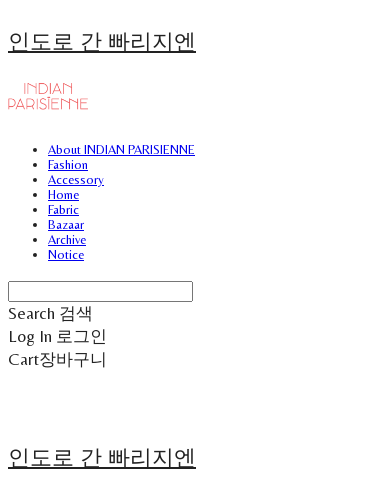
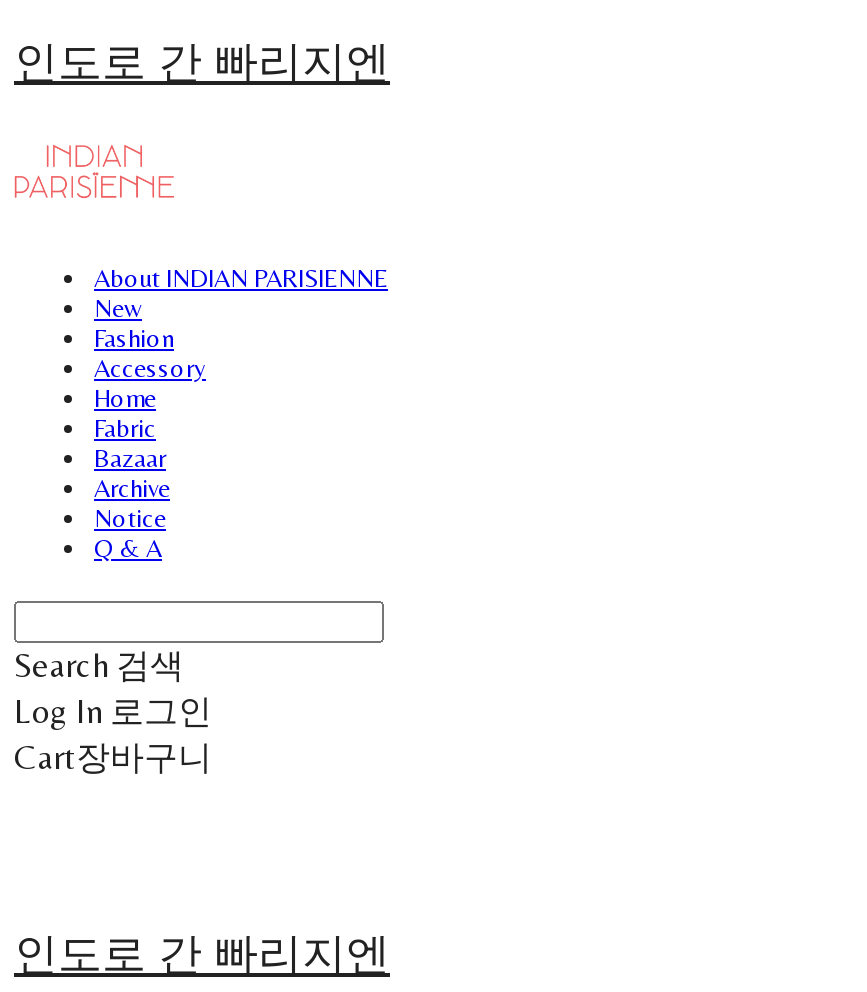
+ New

+ Q & A
